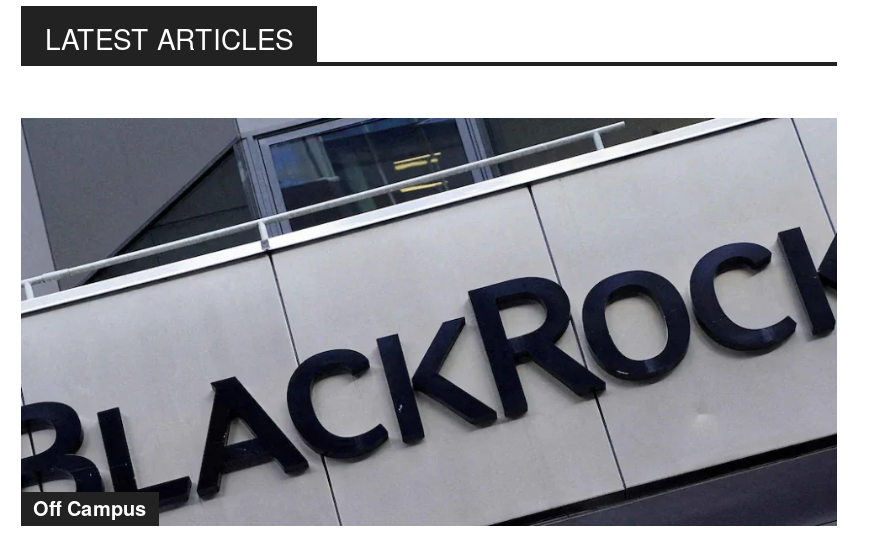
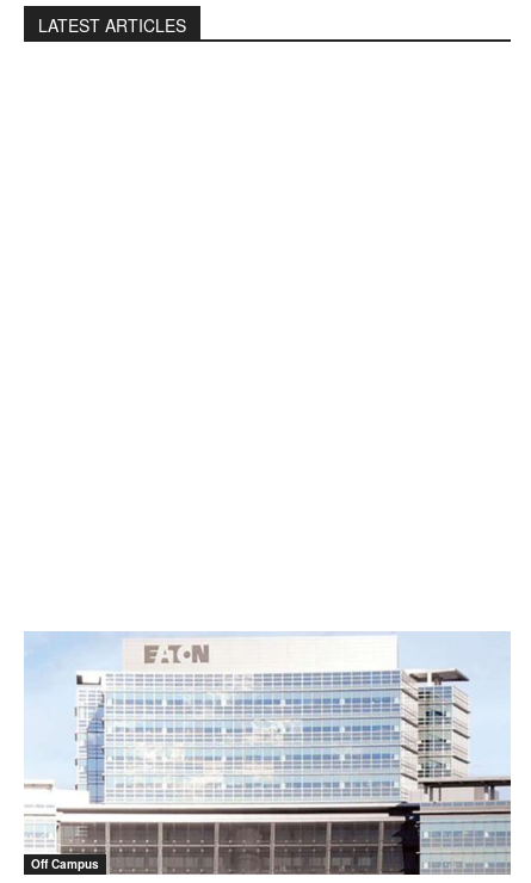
- [image]
+ [image]
